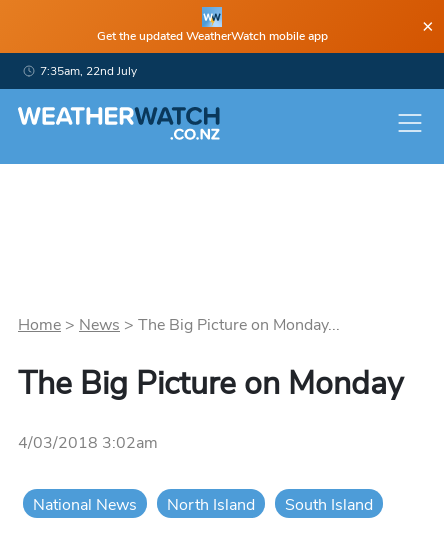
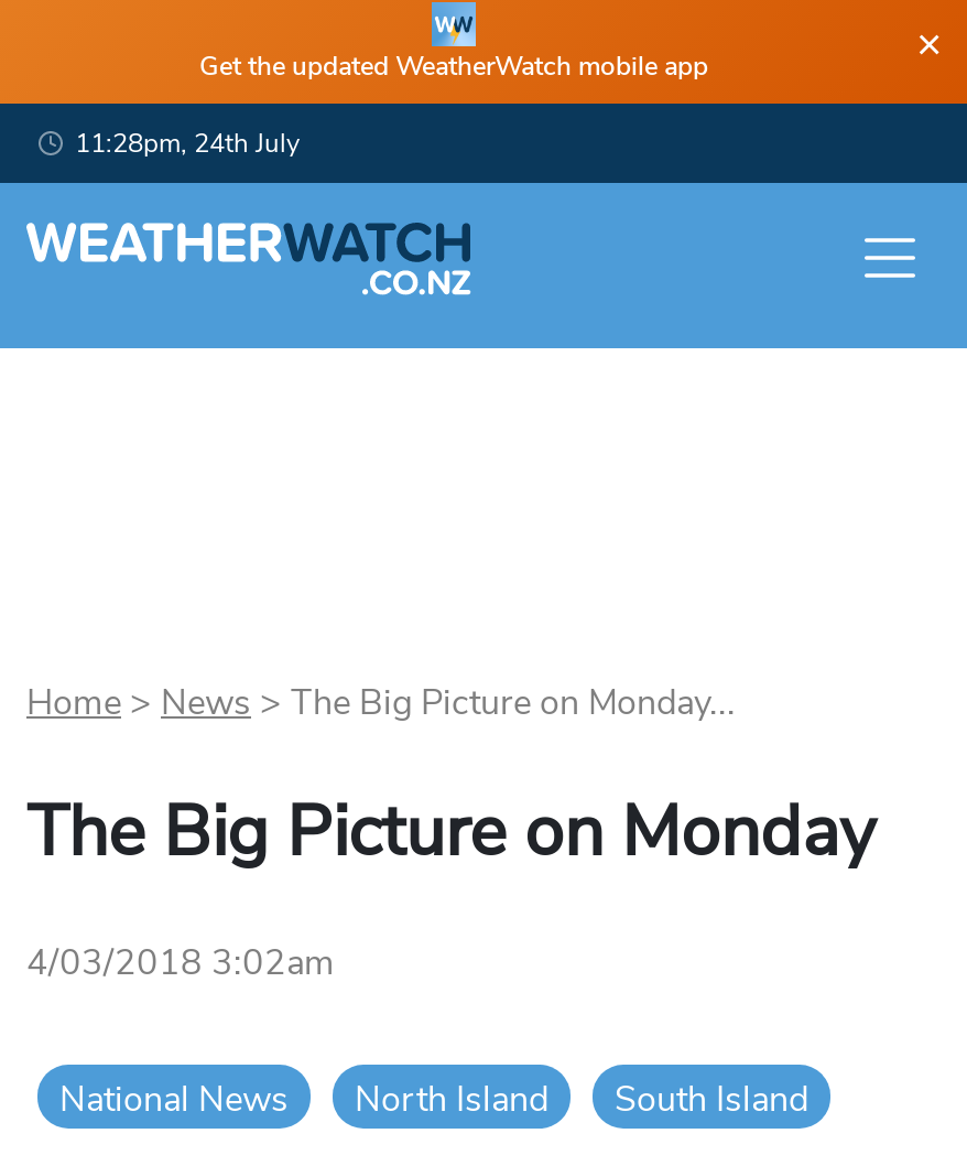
- 7:35am, 22nd July
+ 11:28pm, 24th July
